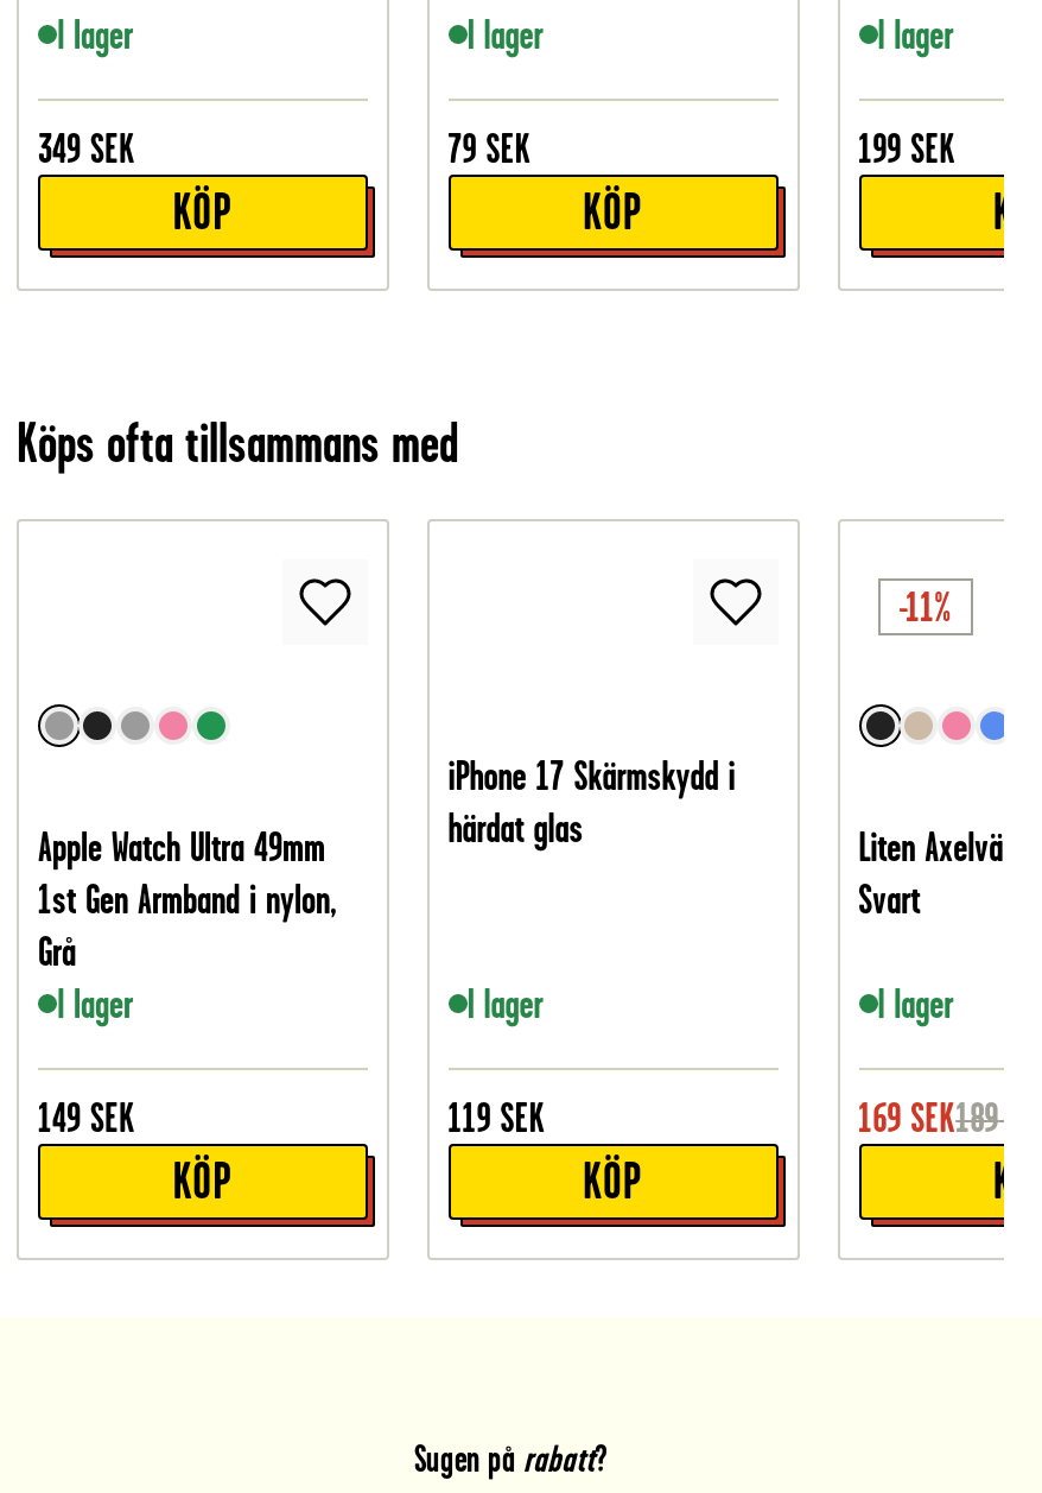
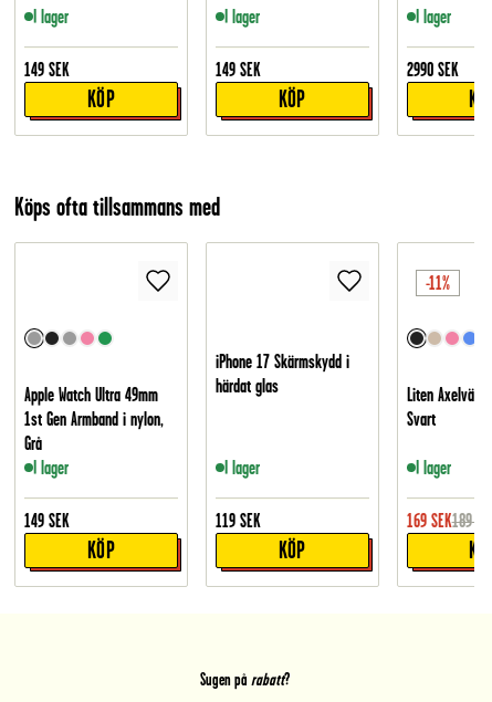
- 349 SEK
+ 149 SEK

- 79 SEK
+ 149 SEK

- 199 SEK
+ 2990 SEK
